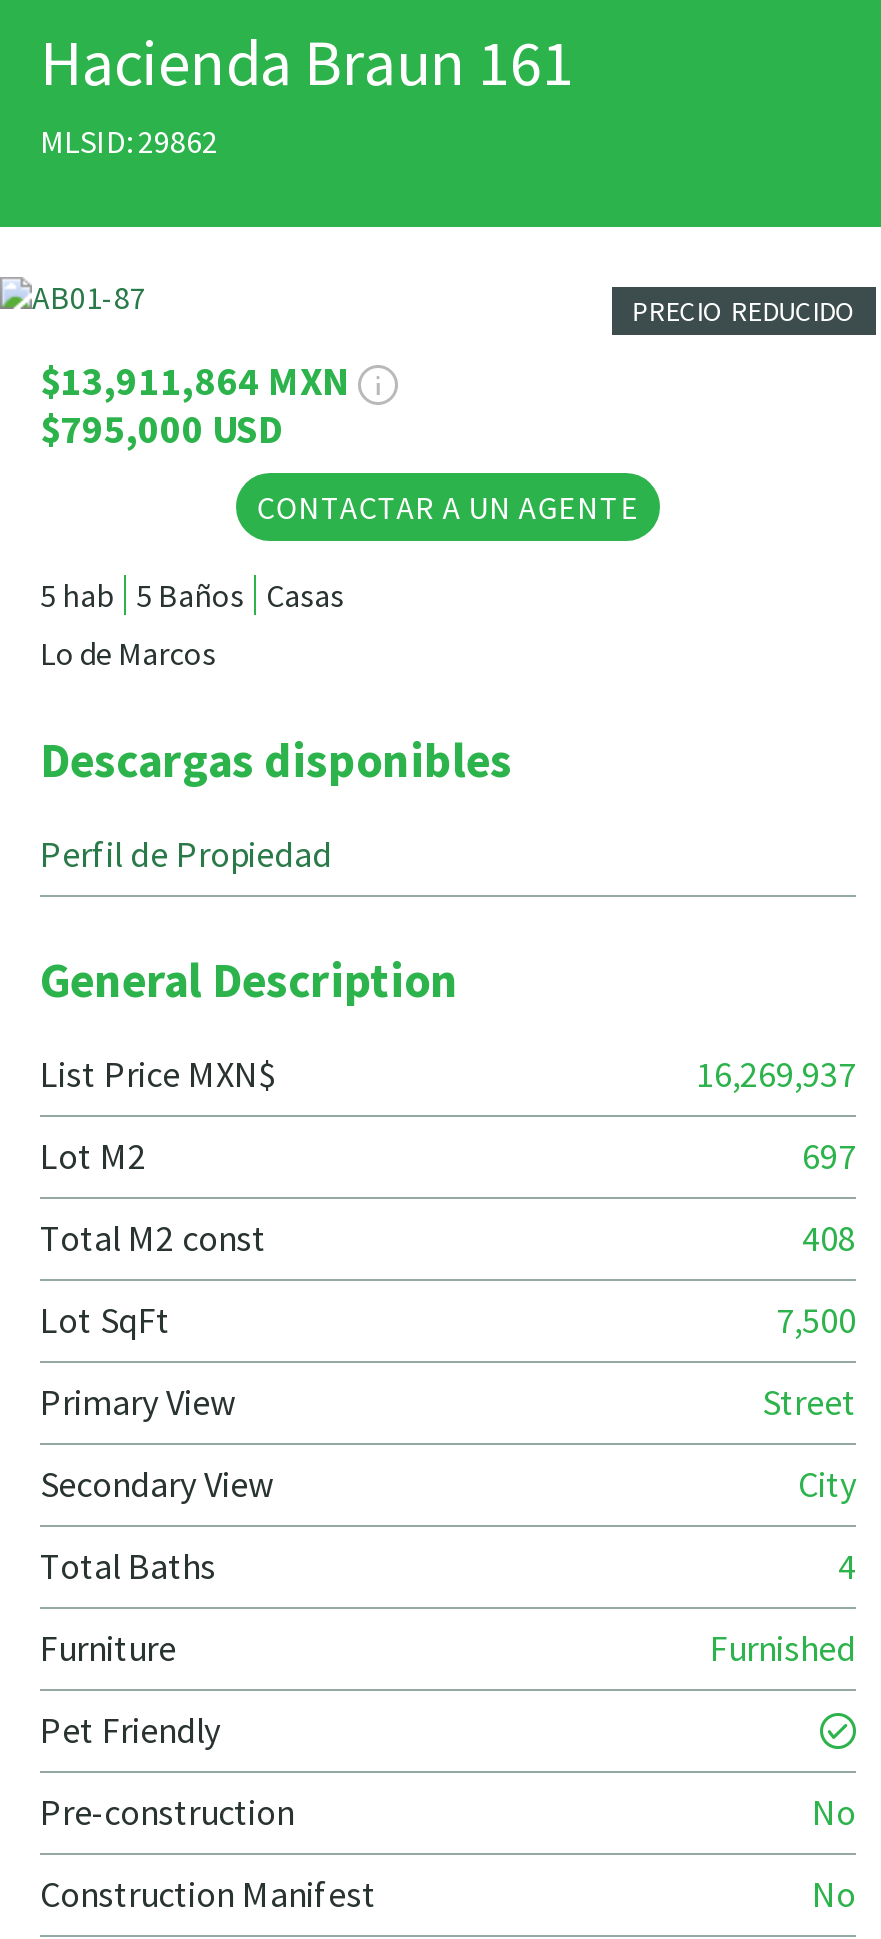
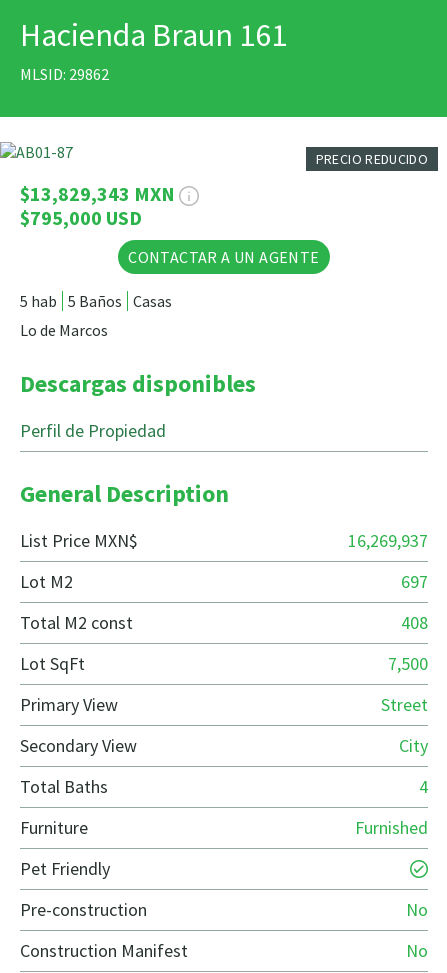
- $13,911,864 MXN
+ $13,829,343 MXN
